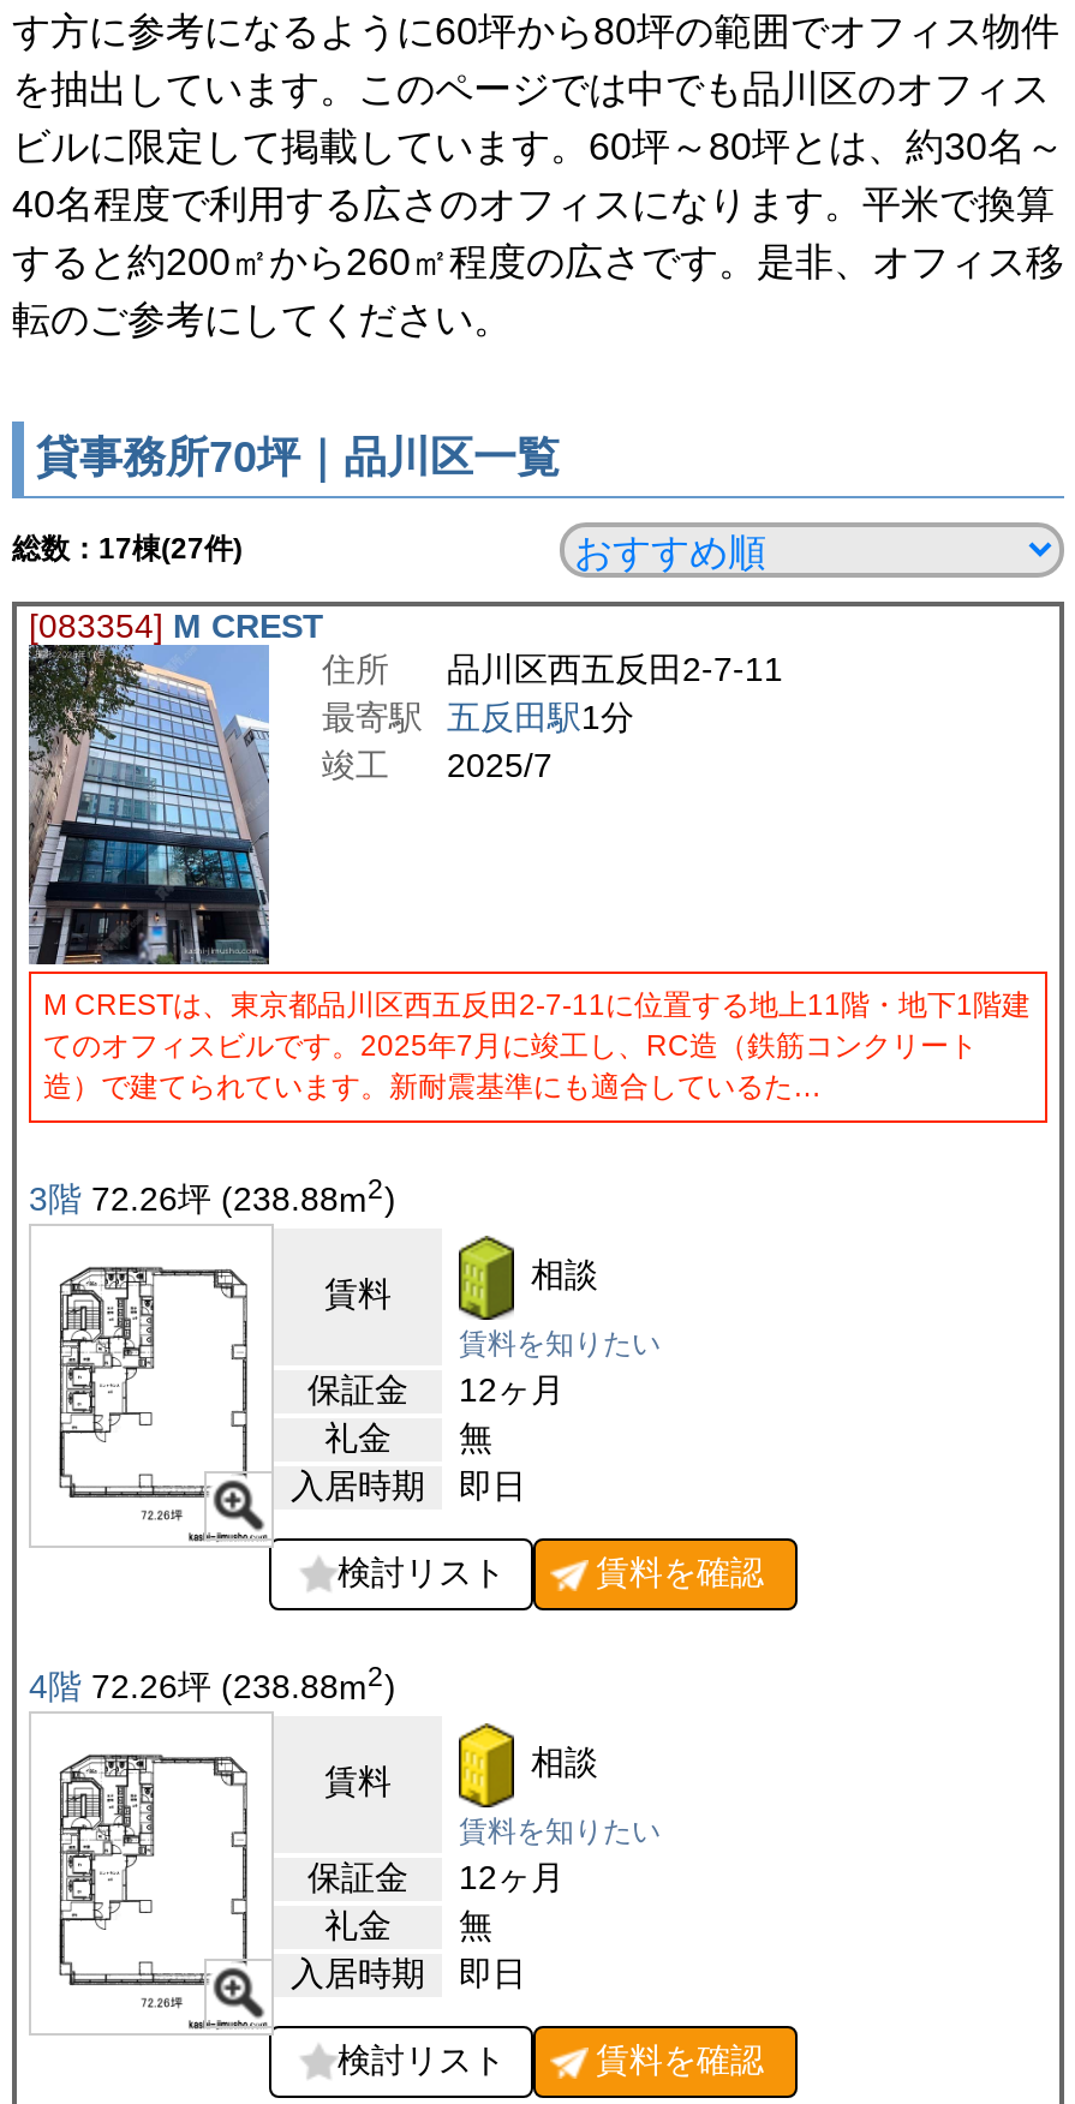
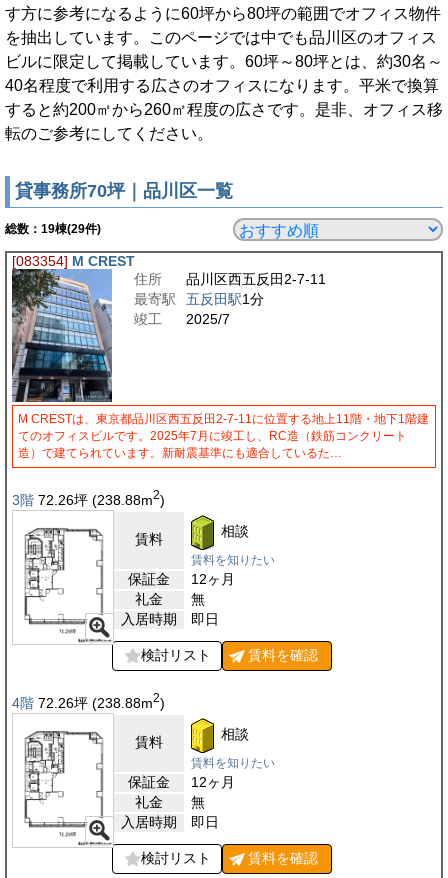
- 総数：17棟(27件)
+ 総数：19棟(29件)
